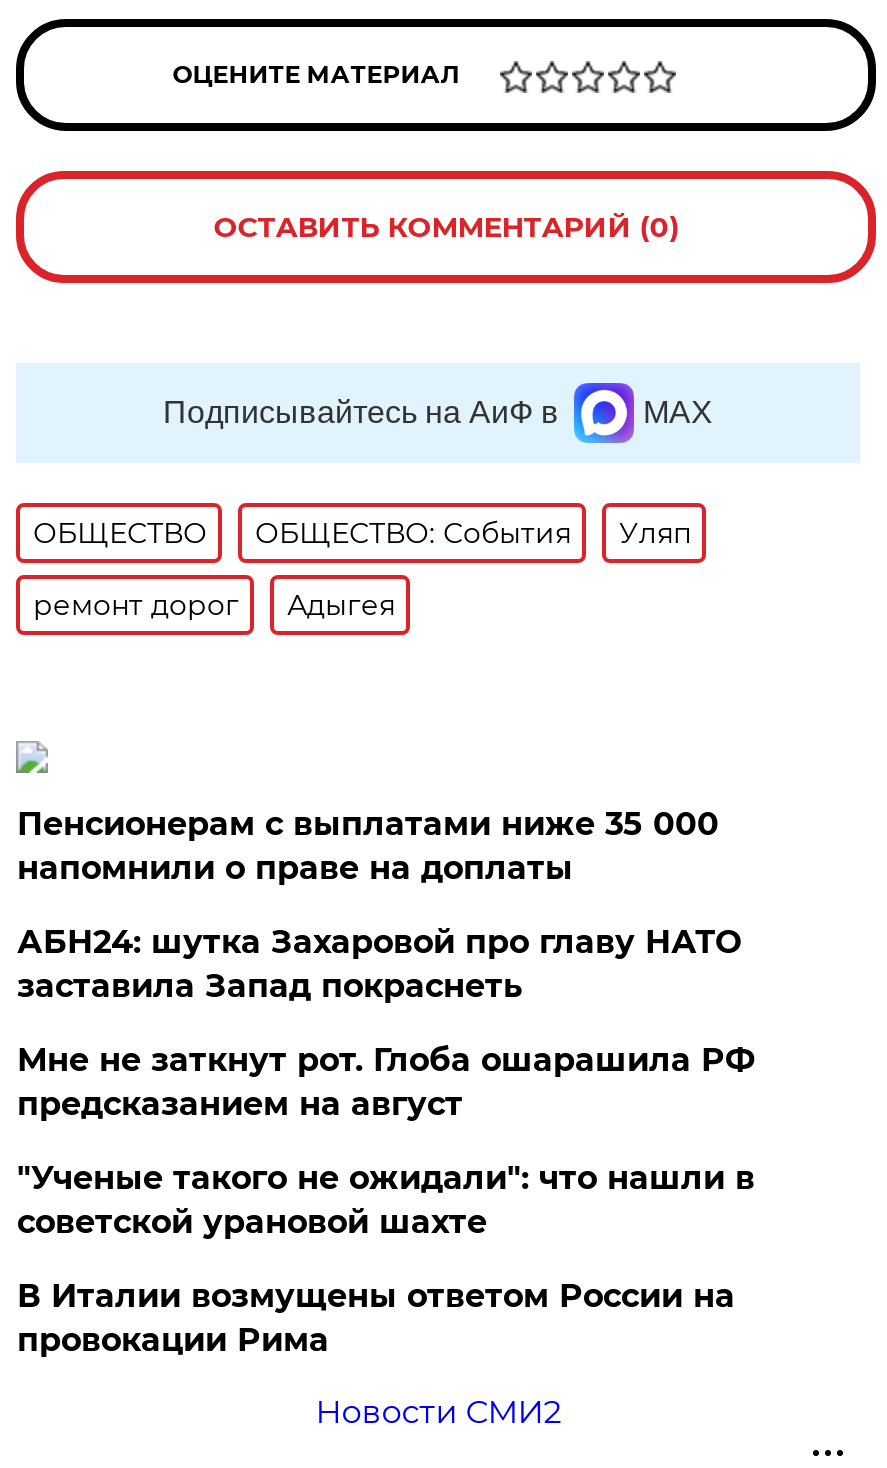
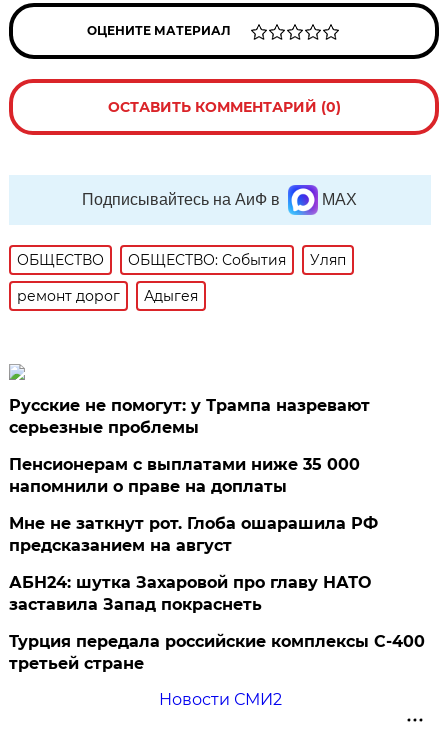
+ Русские не помогут: у Трампа назревают
+ серьезные проблемы

moved down: Пенсионерам с выплатами ниже 35 000 | напомнили о праве на доплаты

moved down: АБН24: шутка Захаровой про главу НАТО | заставила Запад покраснеть

- "Ученые такого не ожидали": что нашли в
- советской урановой шахте

- В Италии возмущены ответом России на
- провокации Рима
+ Турция передала российские комплексы С-400
+ третьей стране
